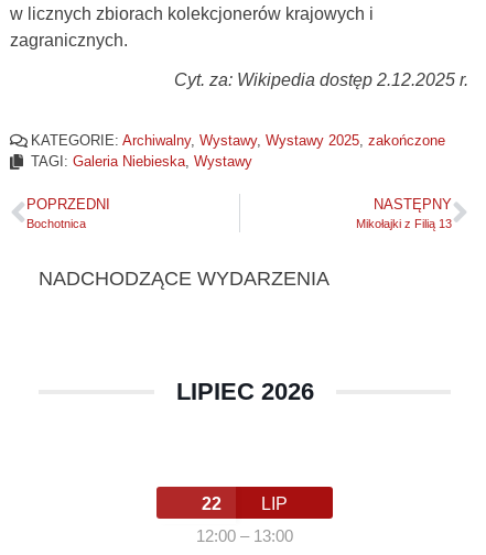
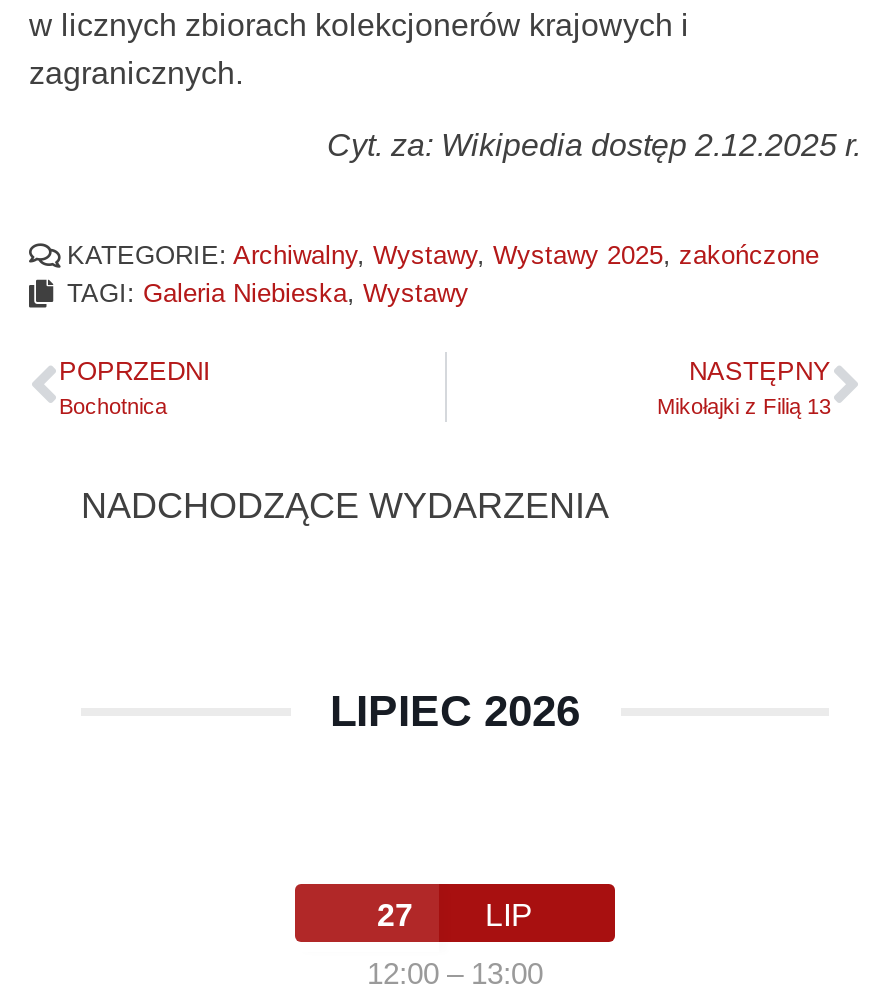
- 22 LIP
+ 27 LIP
